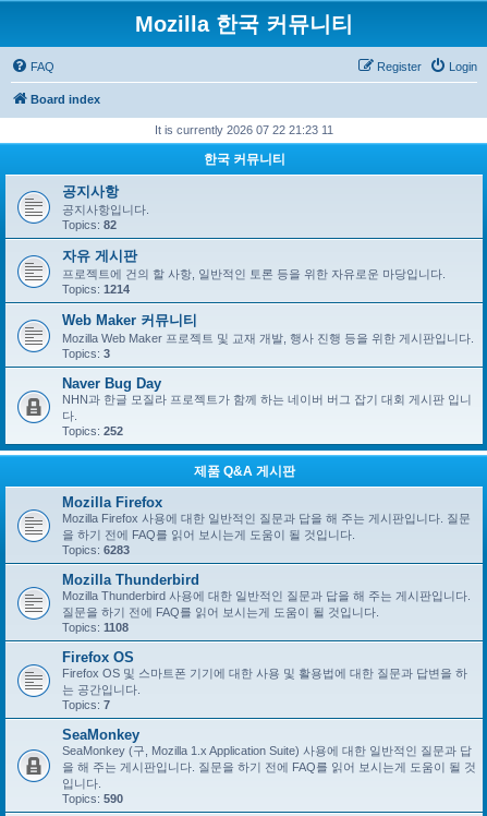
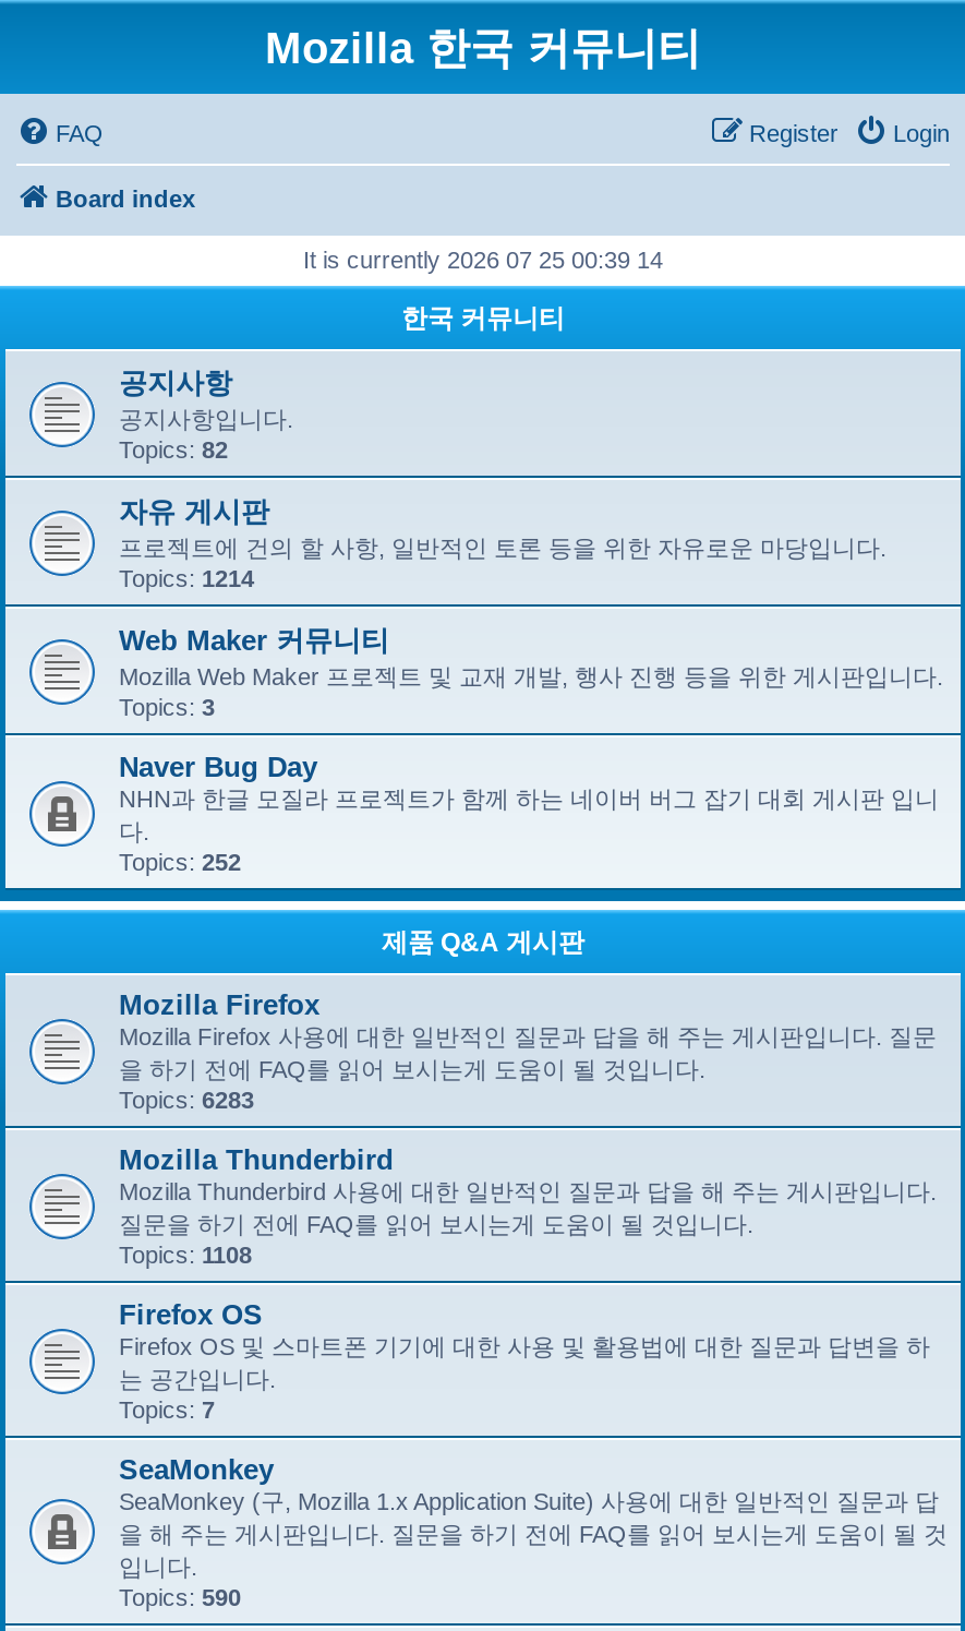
- It is currently 2026 07 22 21:23 11
+ It is currently 2026 07 25 00:39 14
